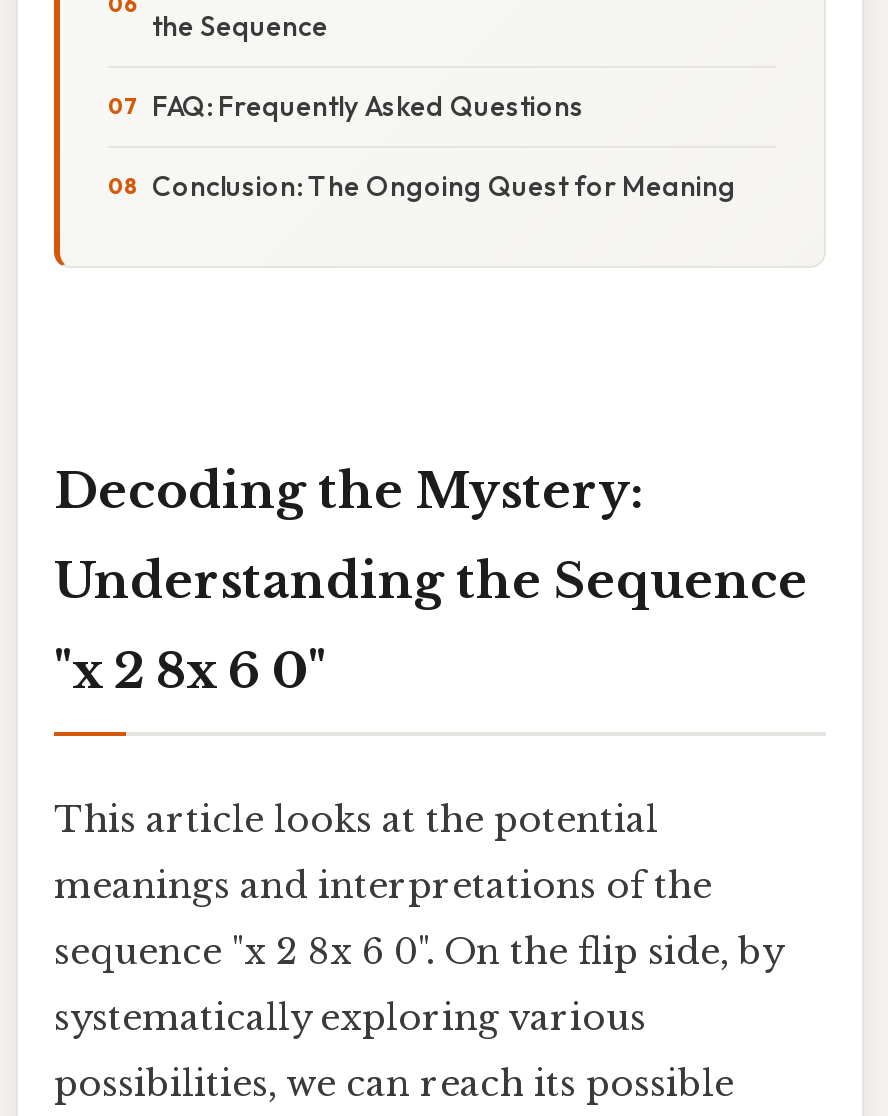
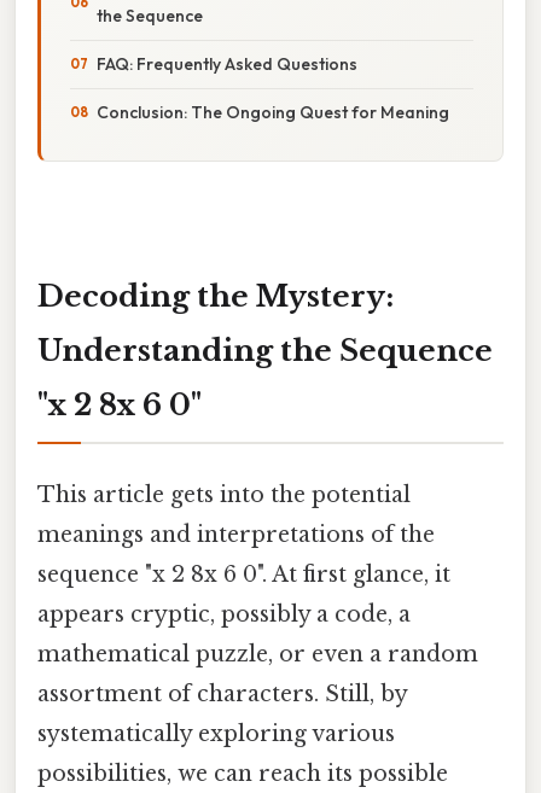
- This article looks at the potential
+ This article gets into the potential

- sequence "x 2 8x 6 0". On the flip side, by
+ sequence "x 2 8x 6 0". At first glance, it
+ appears cryptic, possibly a code, a
+ mathematical puzzle, or even a random
+ assortment of characters. Still, by
